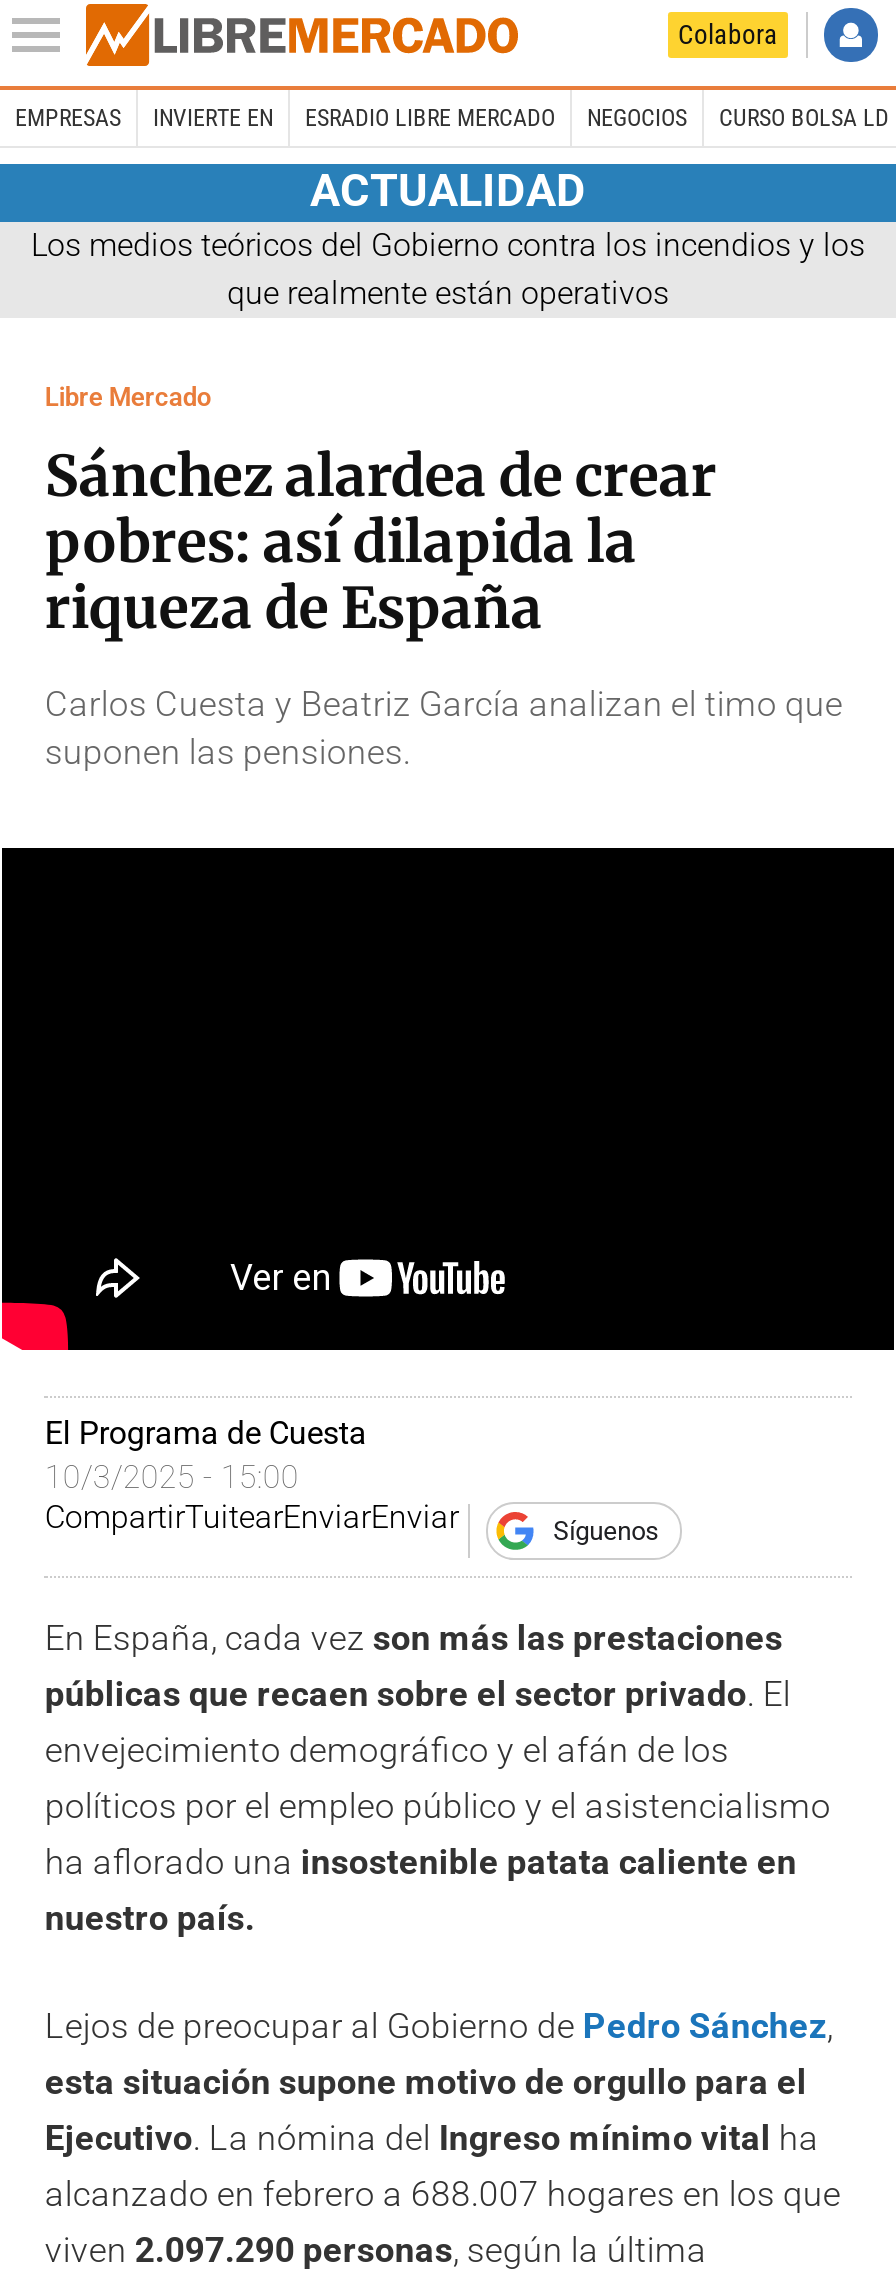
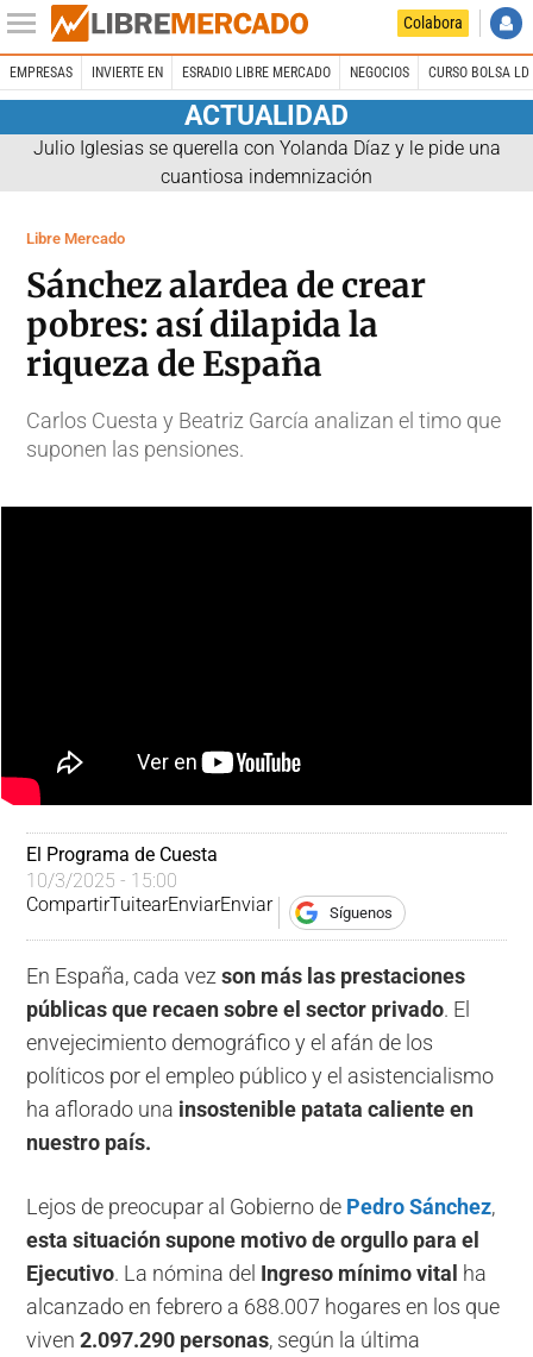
- Los medios teóricos del Gobierno contra los incendios y los
- que realmente están operativos
+ Julio Iglesias se querella con Yolanda Díaz y le pide una
+ cuantiosa indemnización
